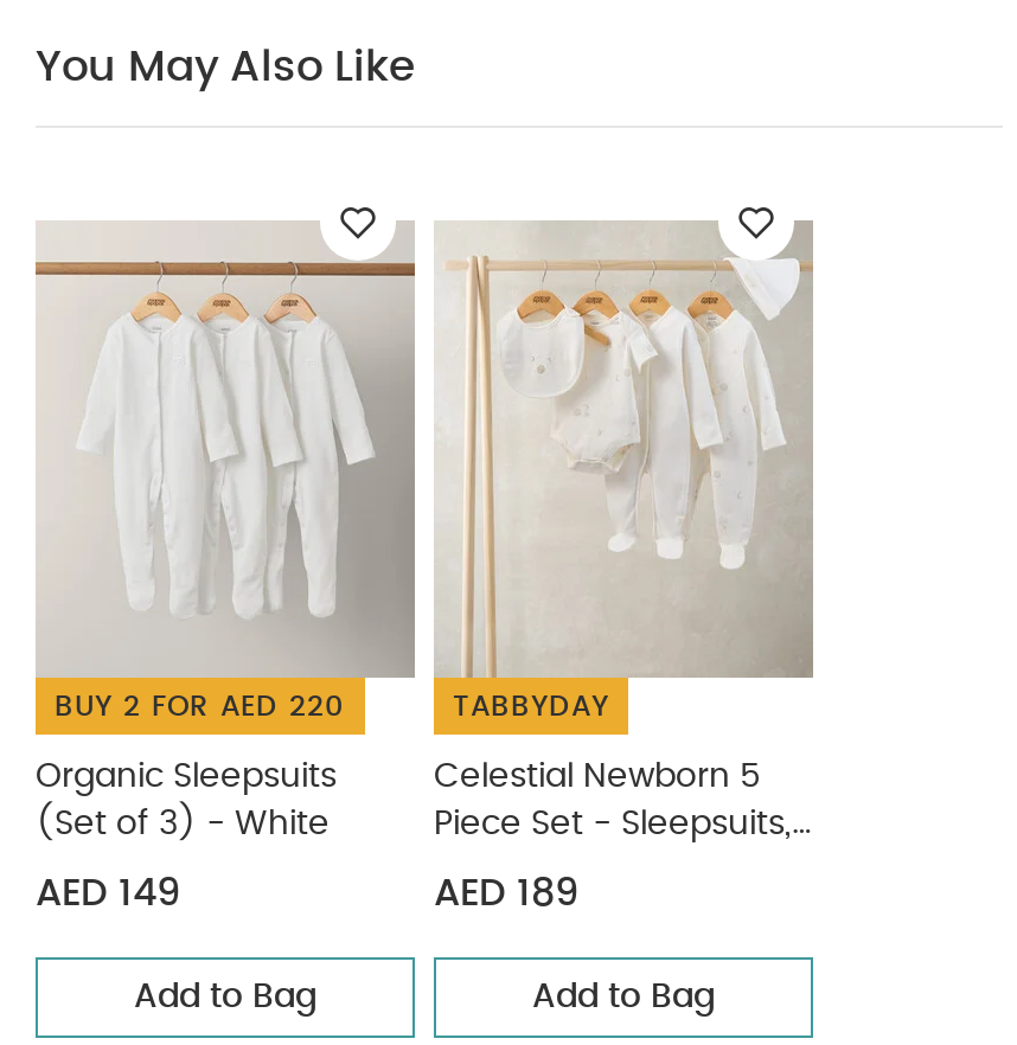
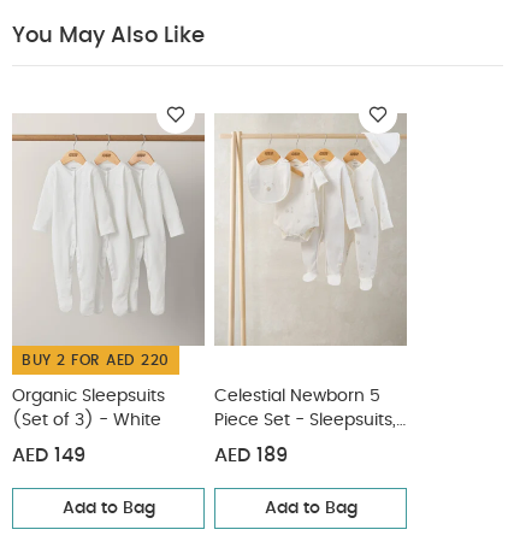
- TABBYDAY
